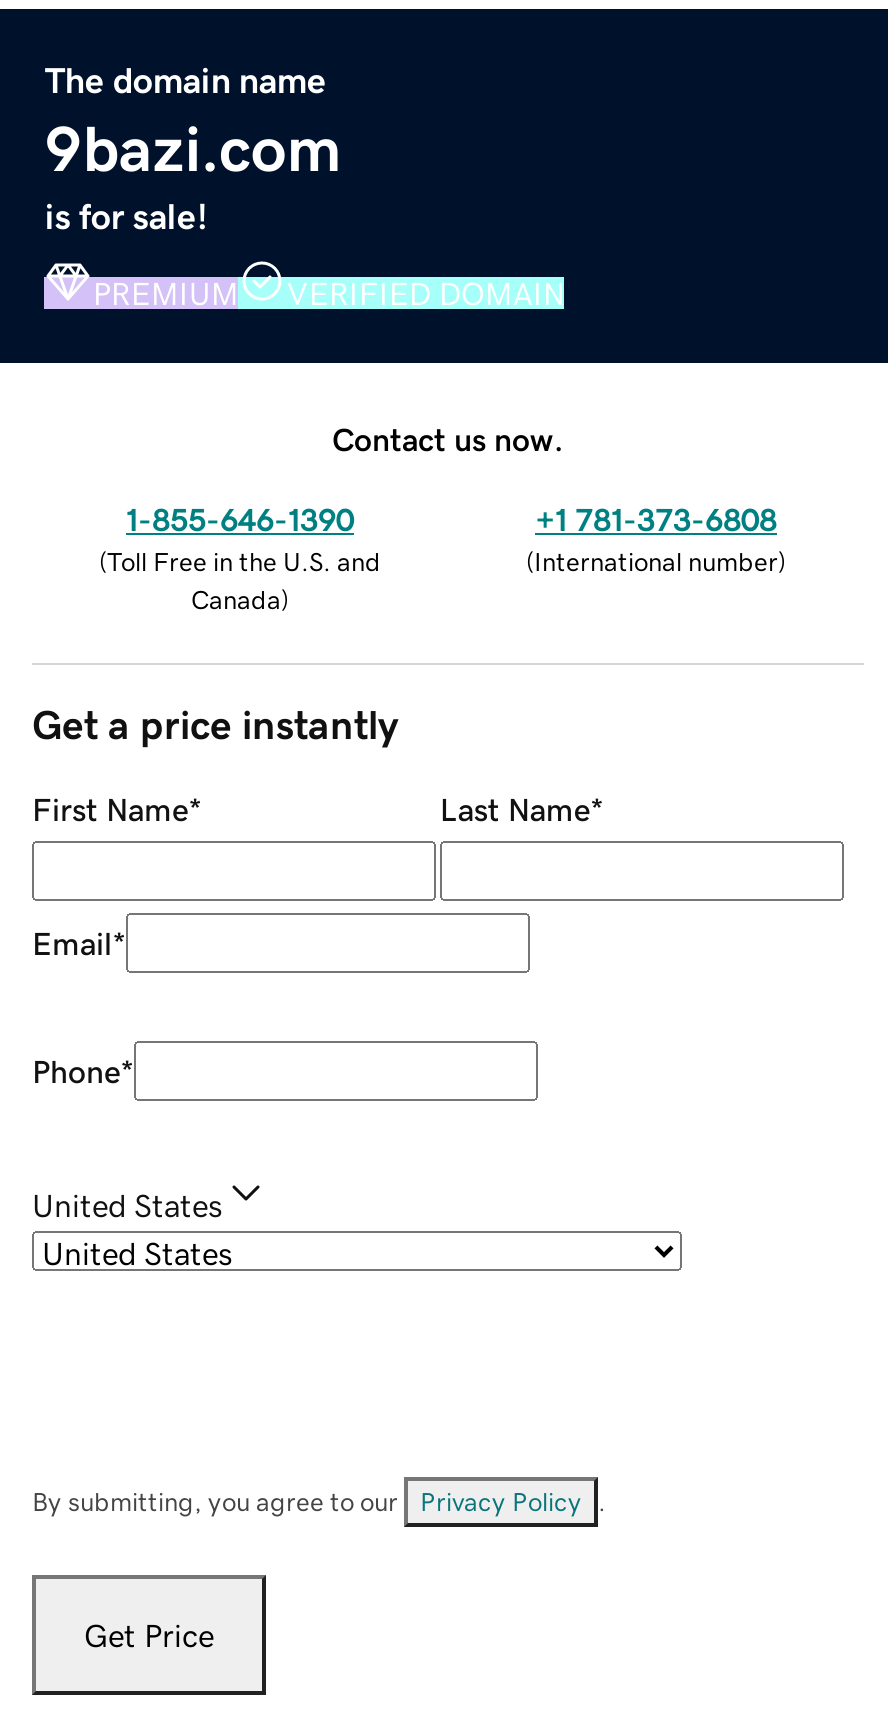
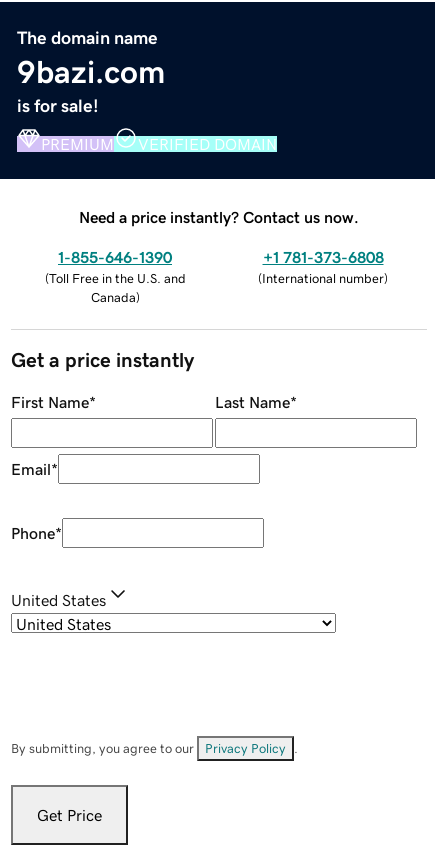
- Contact us now.
+ Need a price instantly? Contact us now.
